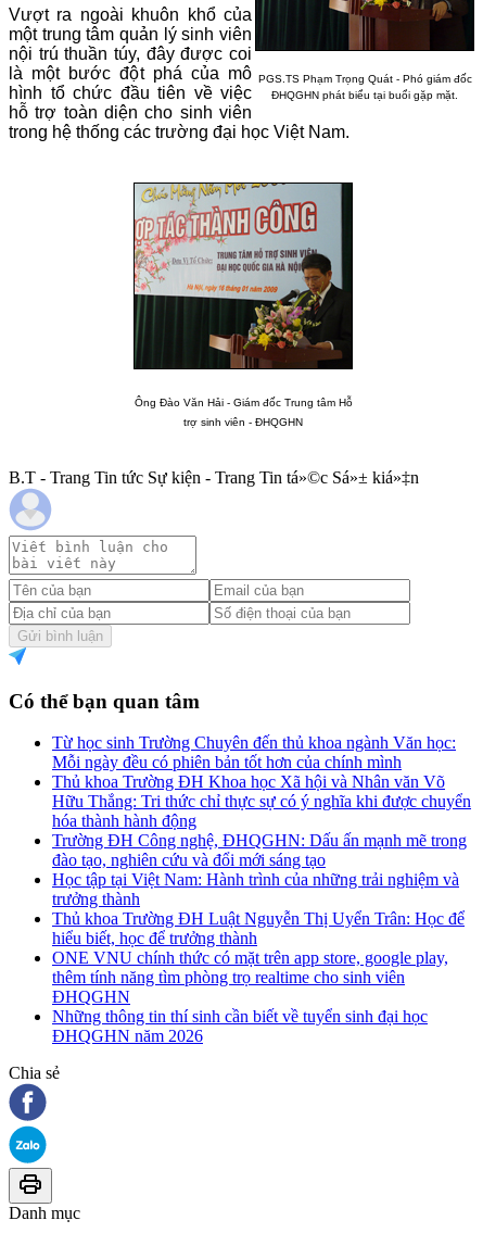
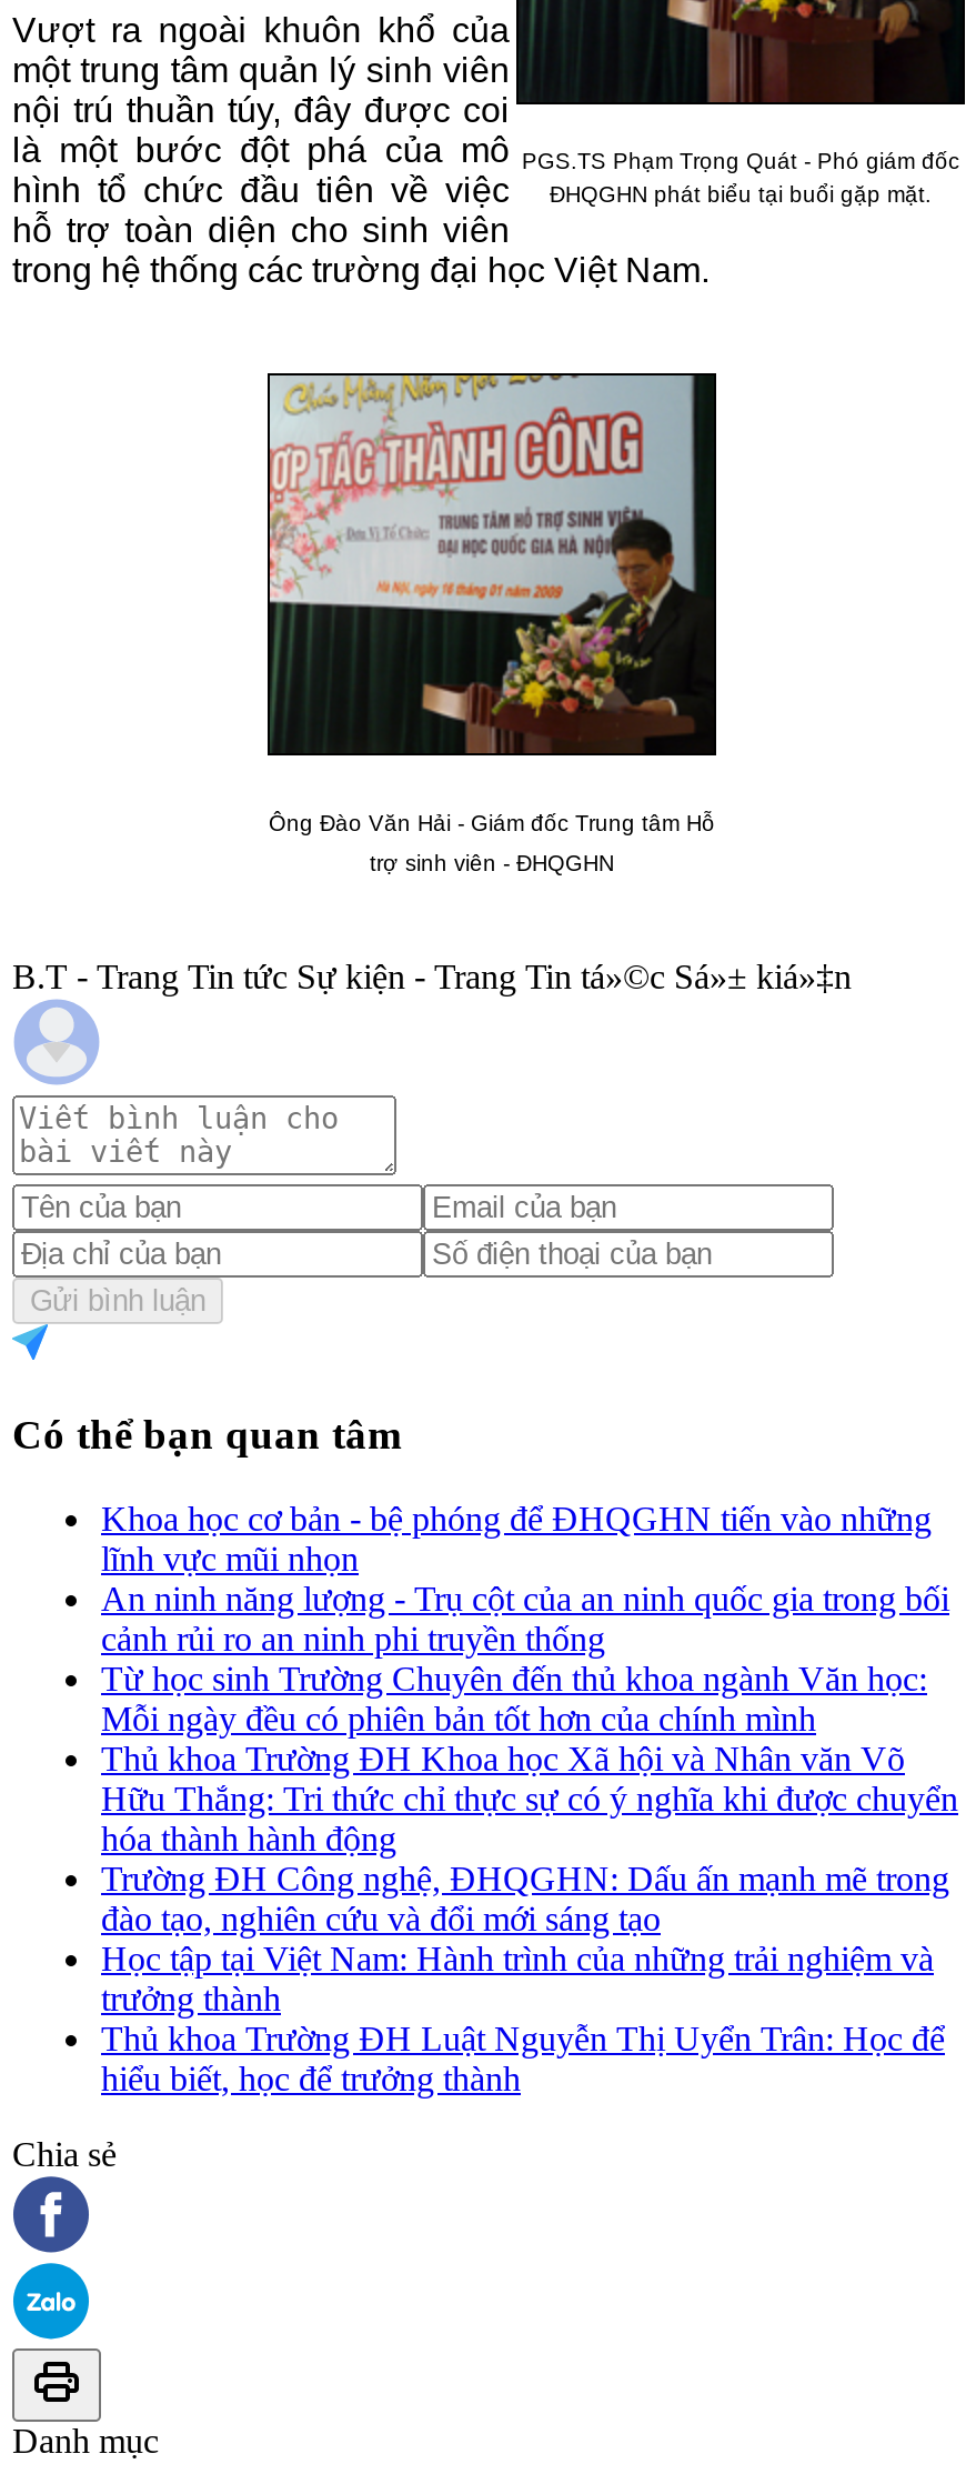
+ Khoa học cơ bản - bệ phóng để ĐHQGHN tiến vào những
+ lĩnh vực mũi nhọn
+ An ninh năng lượng - Trụ cột của an ninh quốc gia trong bối
+ cảnh rủi ro an ninh phi truyền thống

moved down: Từ học sinh Trường Chuyên đến thủ khoa ngành Văn học: | Mỗi ngày đều có phiên bản tốt hơn của chính mình | Thủ khoa Trường ĐH Khoa học Xã hội và Nhân văn Võ | ... | Thủ khoa Trường ĐH Luật Nguyễn Thị Uyển Trân: Học để | hiểu biết, học để trưởng thành

- ONE VNU chính thức có mặt trên app store, google play,
- thêm tính năng tìm phòng trọ realtime cho sinh viên
- ĐHQGHN
- Những thông tin thí sinh cần biết về tuyển sinh đại học
- ĐHQGHN năm 2026
